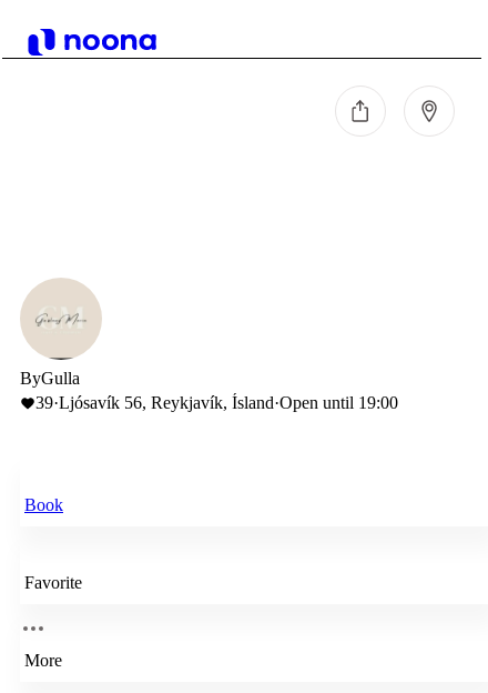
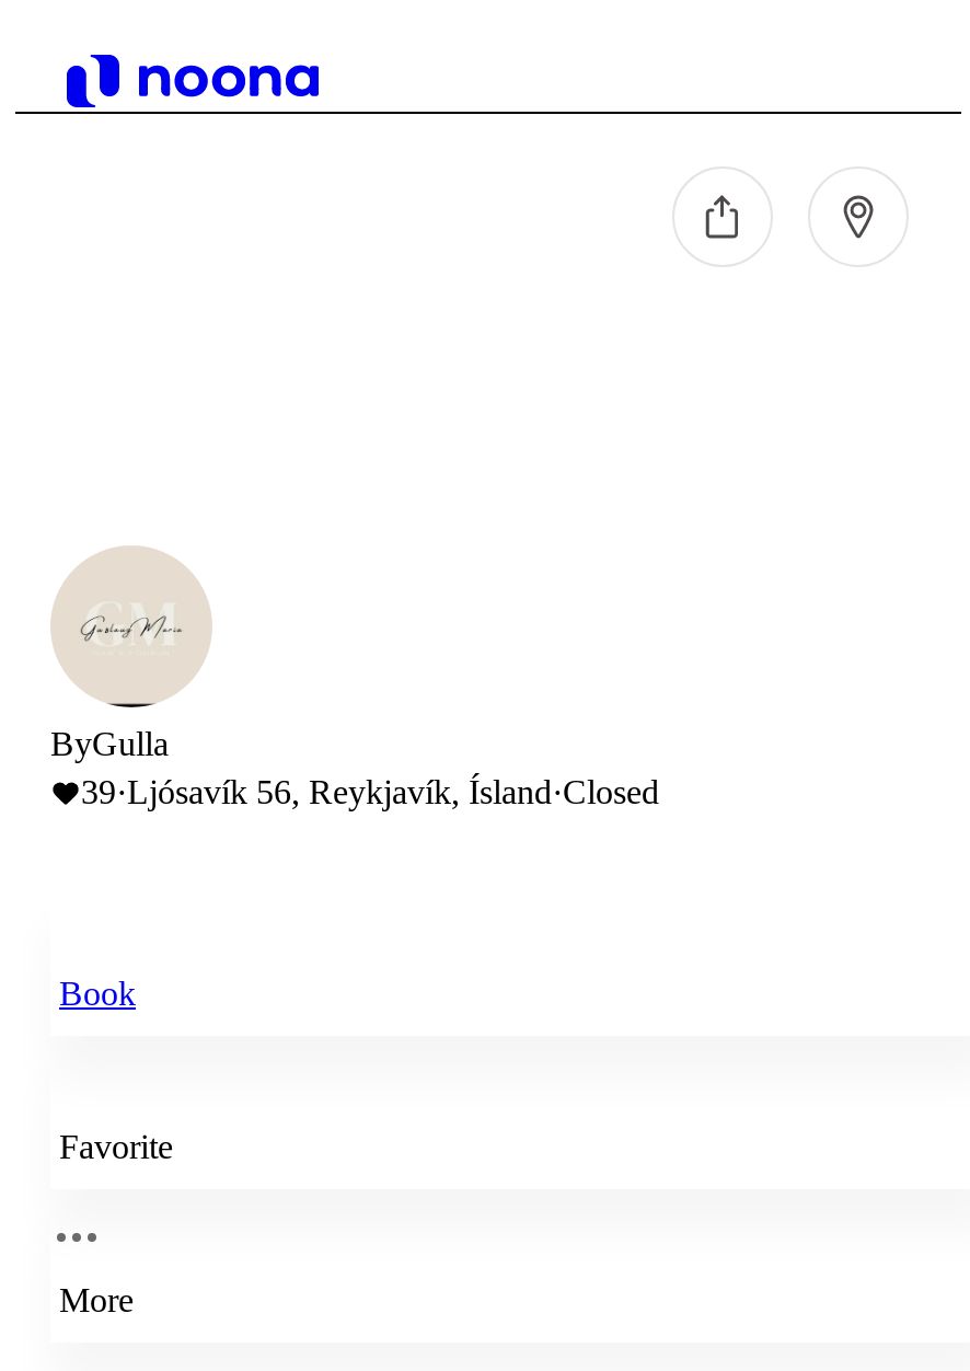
- 39·Ljósavík 56, Reykjavík, Ísland·Open until 19:00
+ 39·Ljósavík 56, Reykjavík, Ísland·Closed
